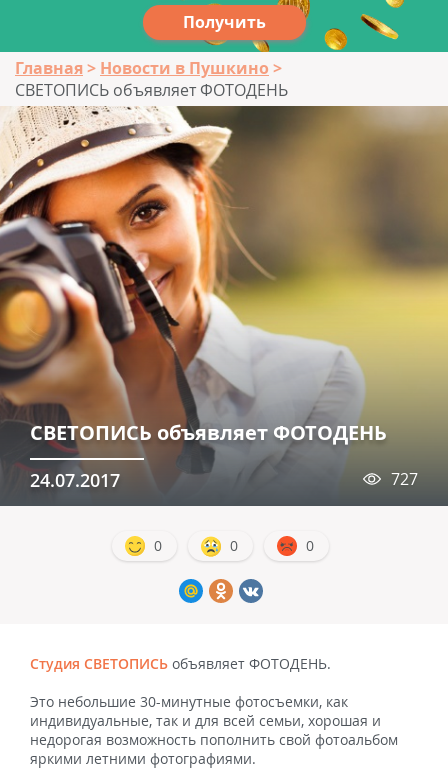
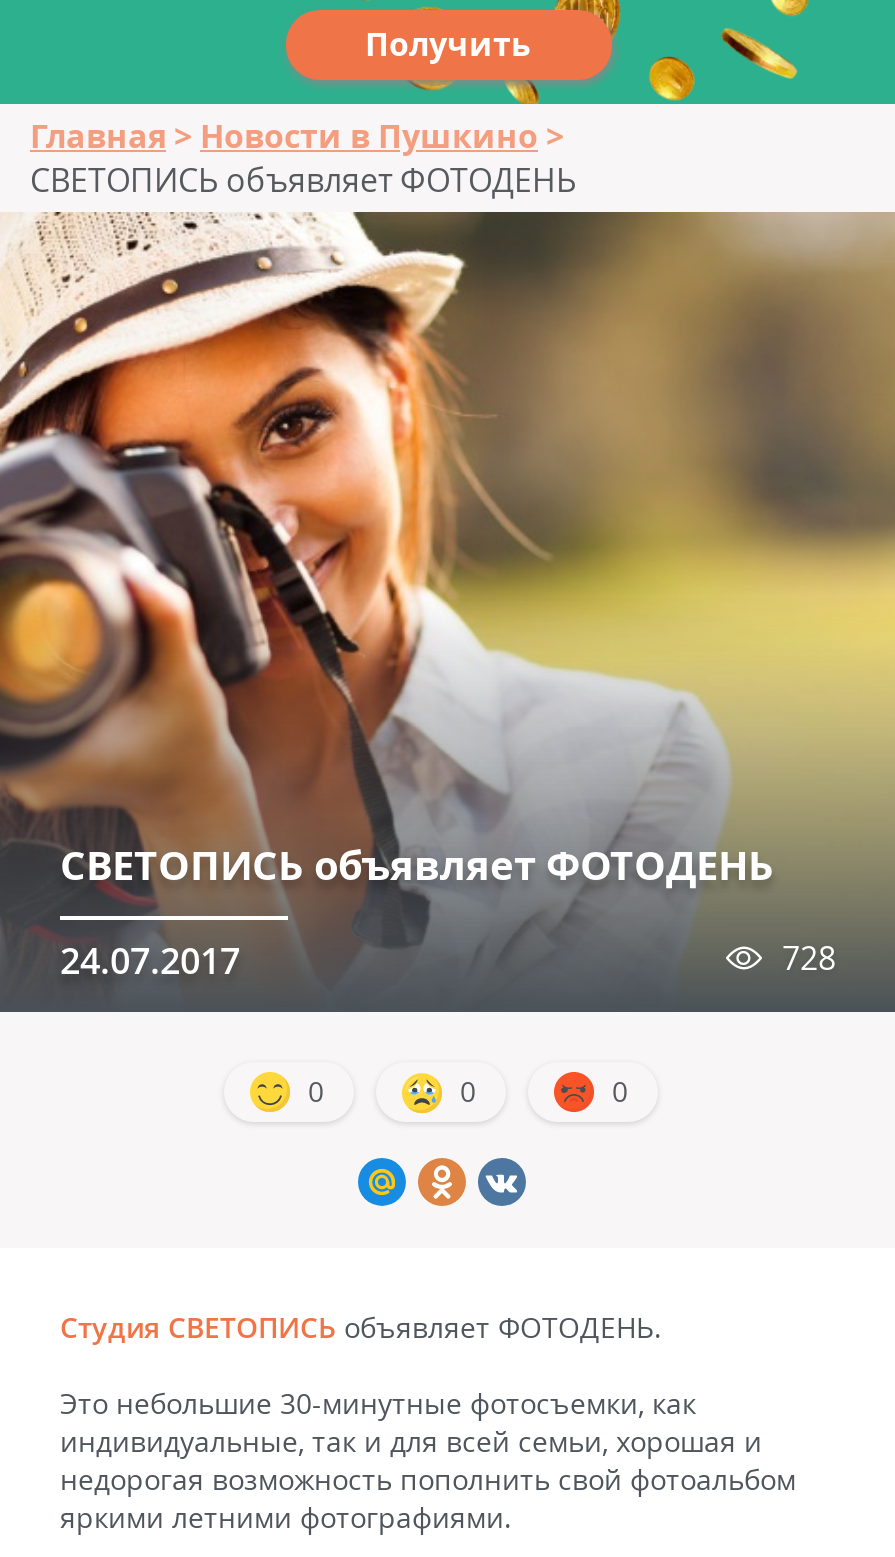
- 727
+ 728
